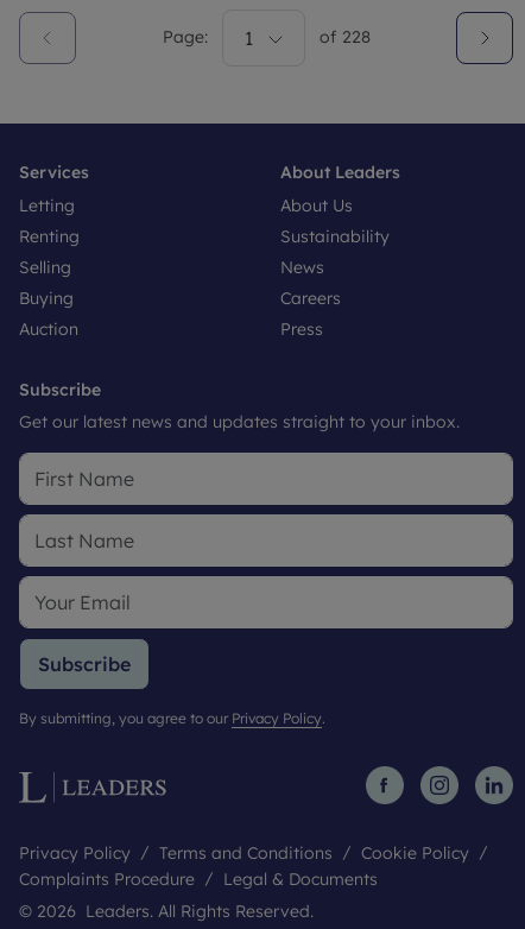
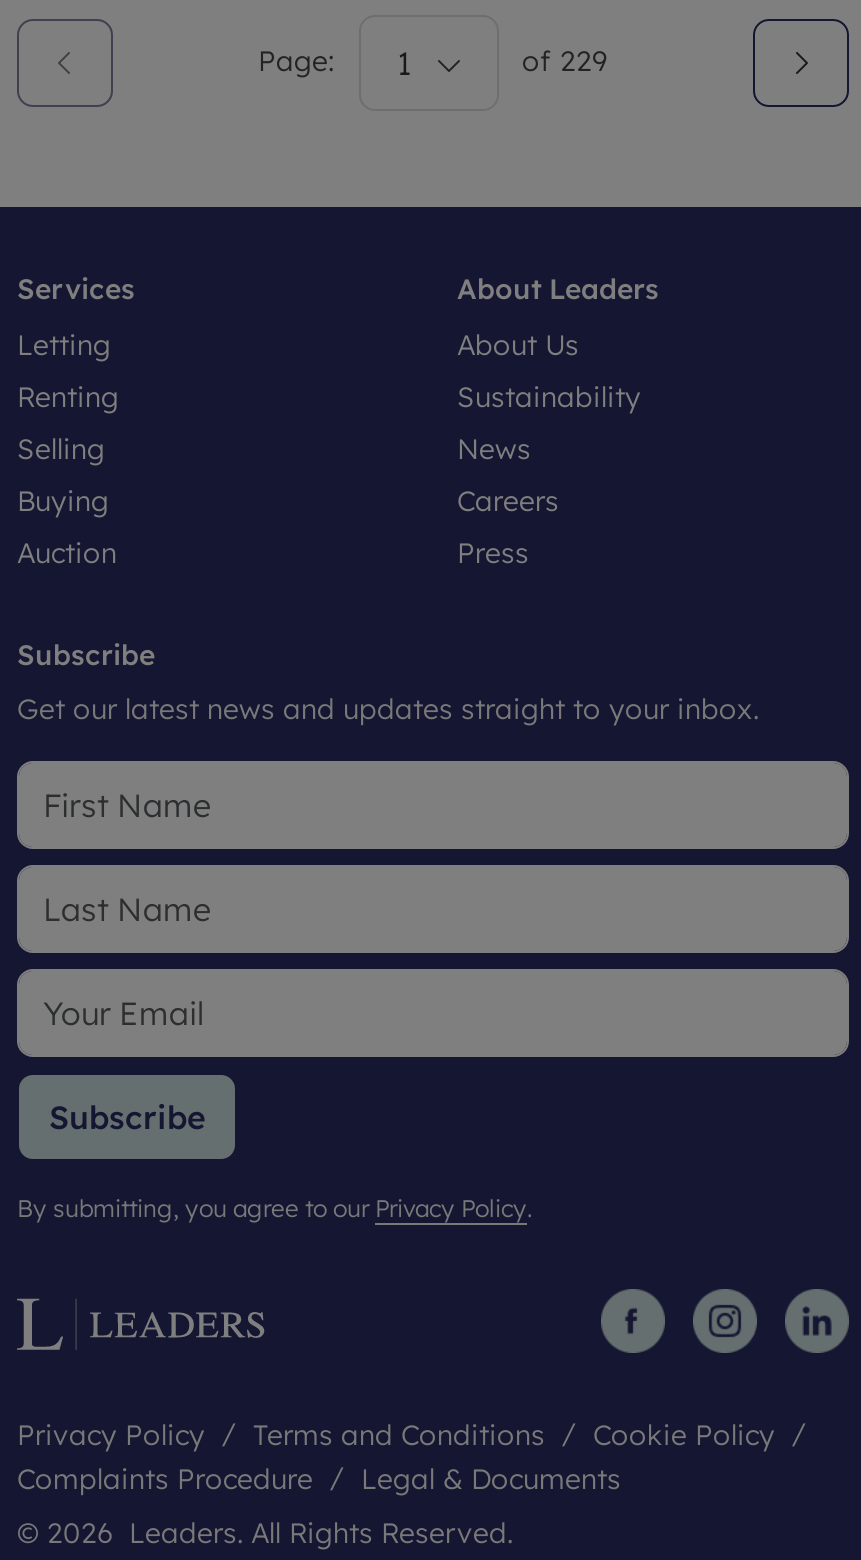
- of 228
+ of 229
